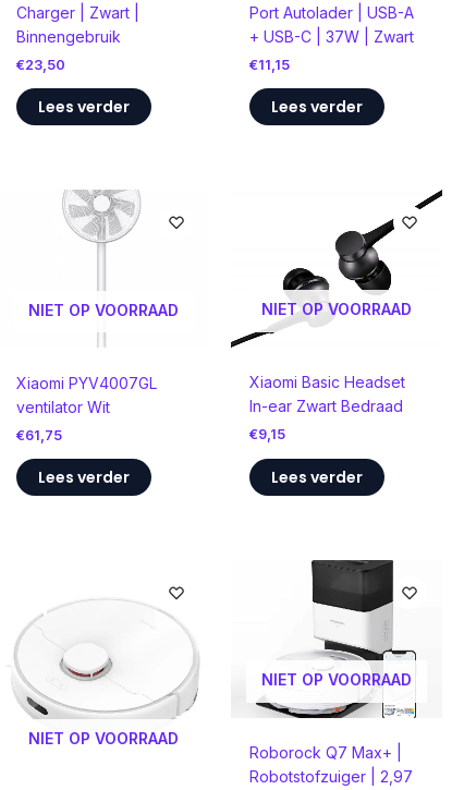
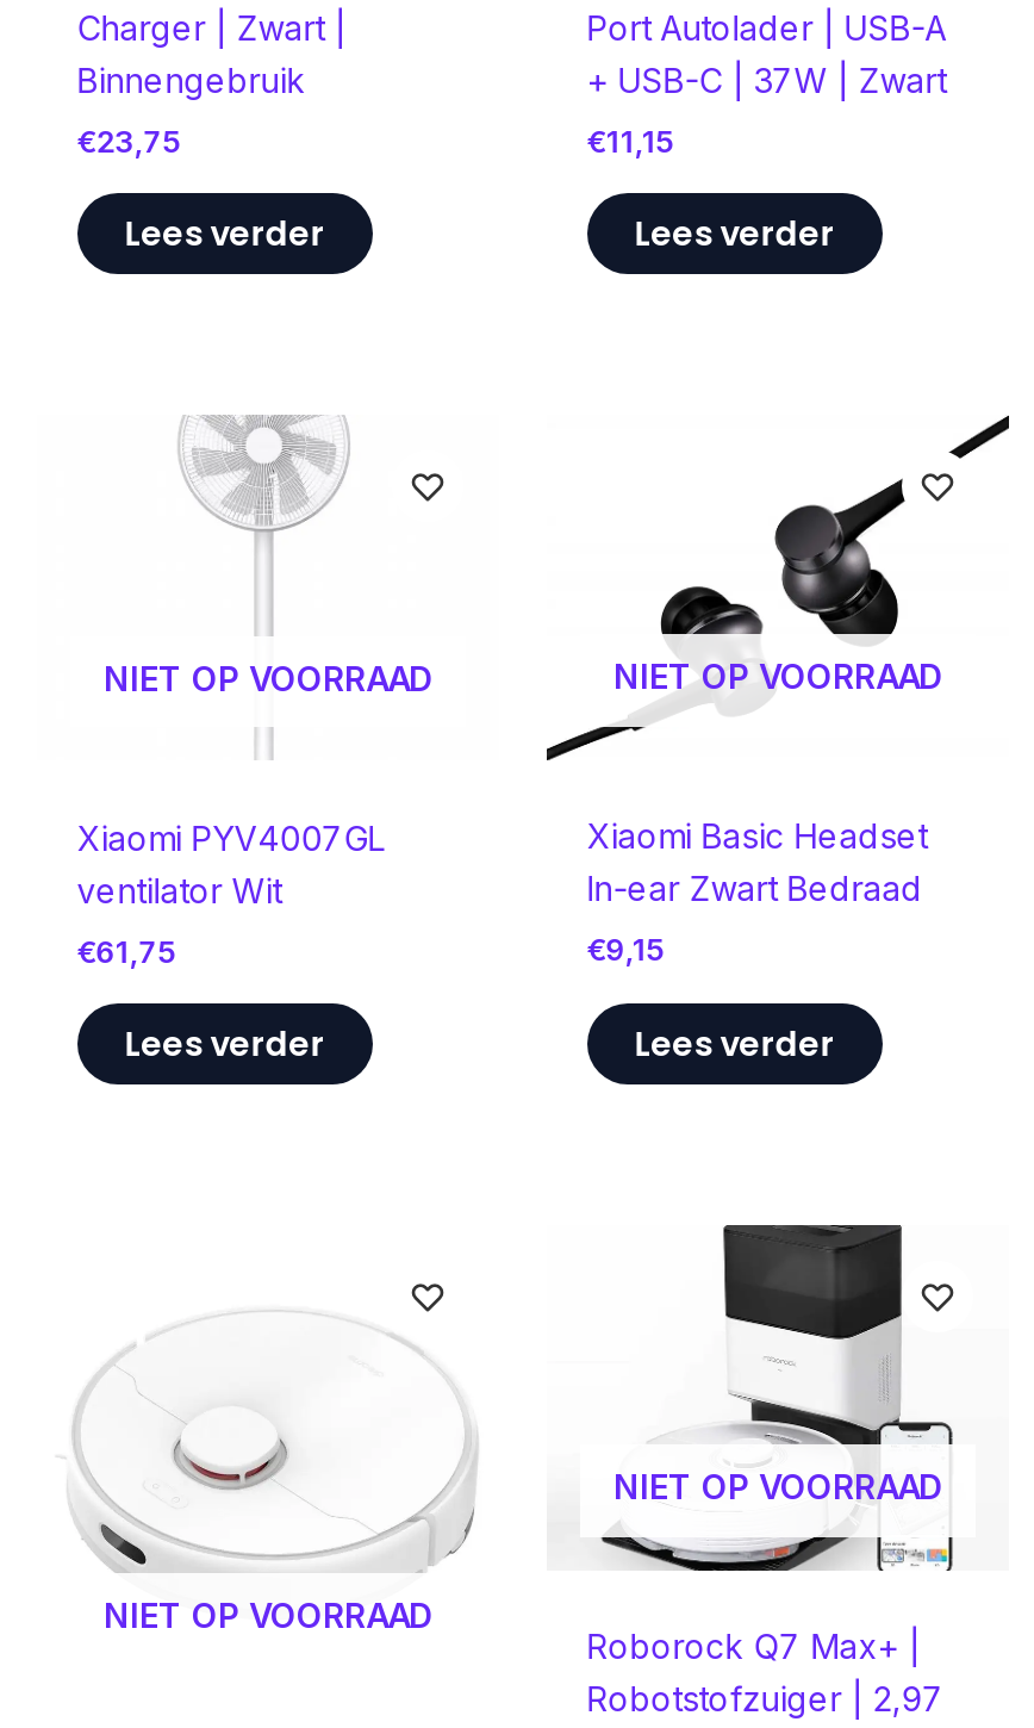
- €23,50
+ €23,75
